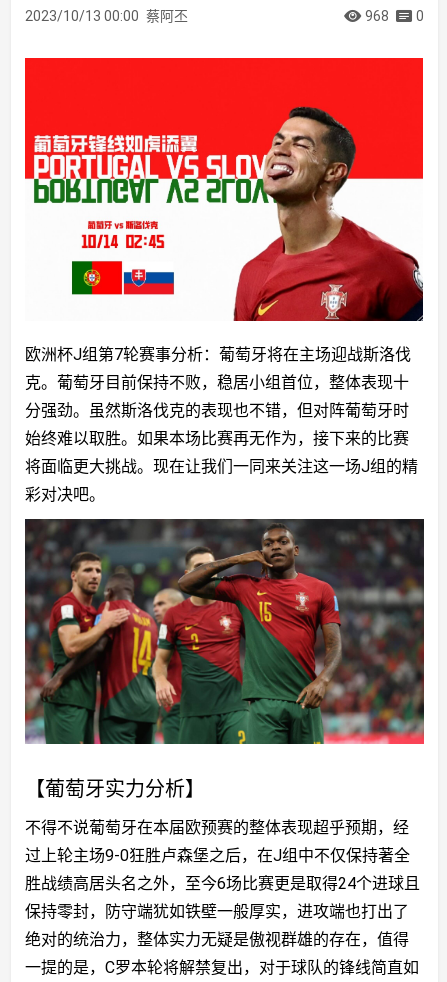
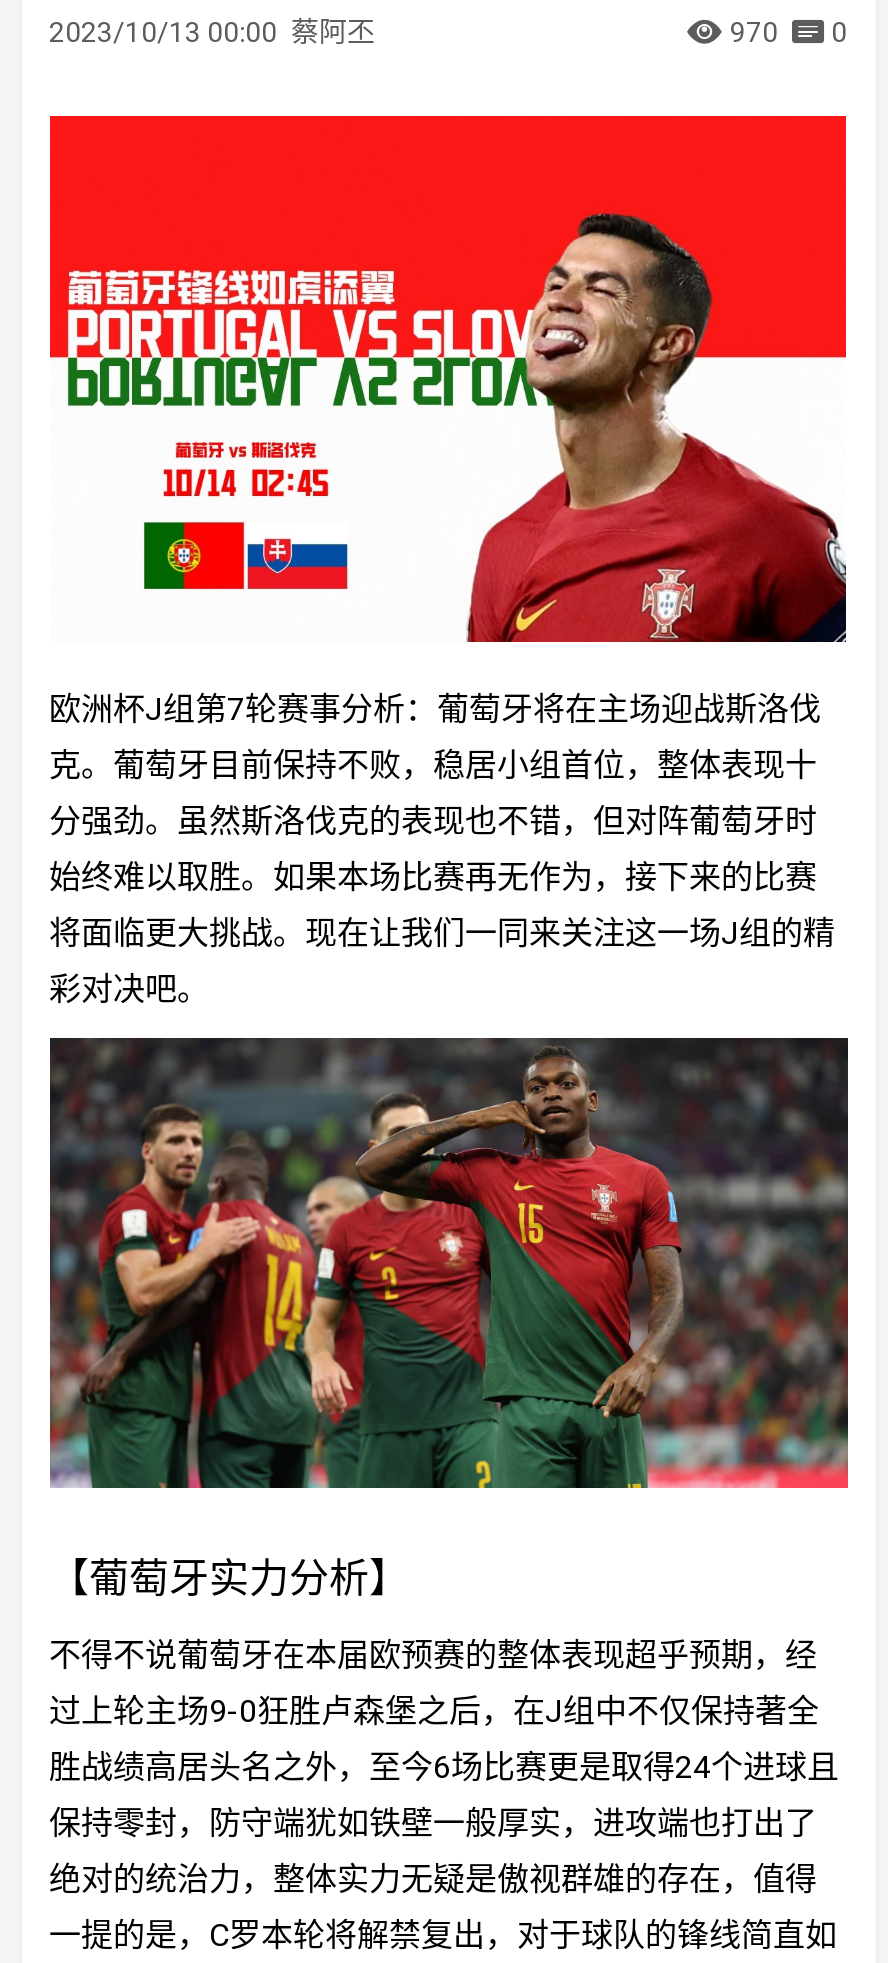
- 968 0
+ 970 0
